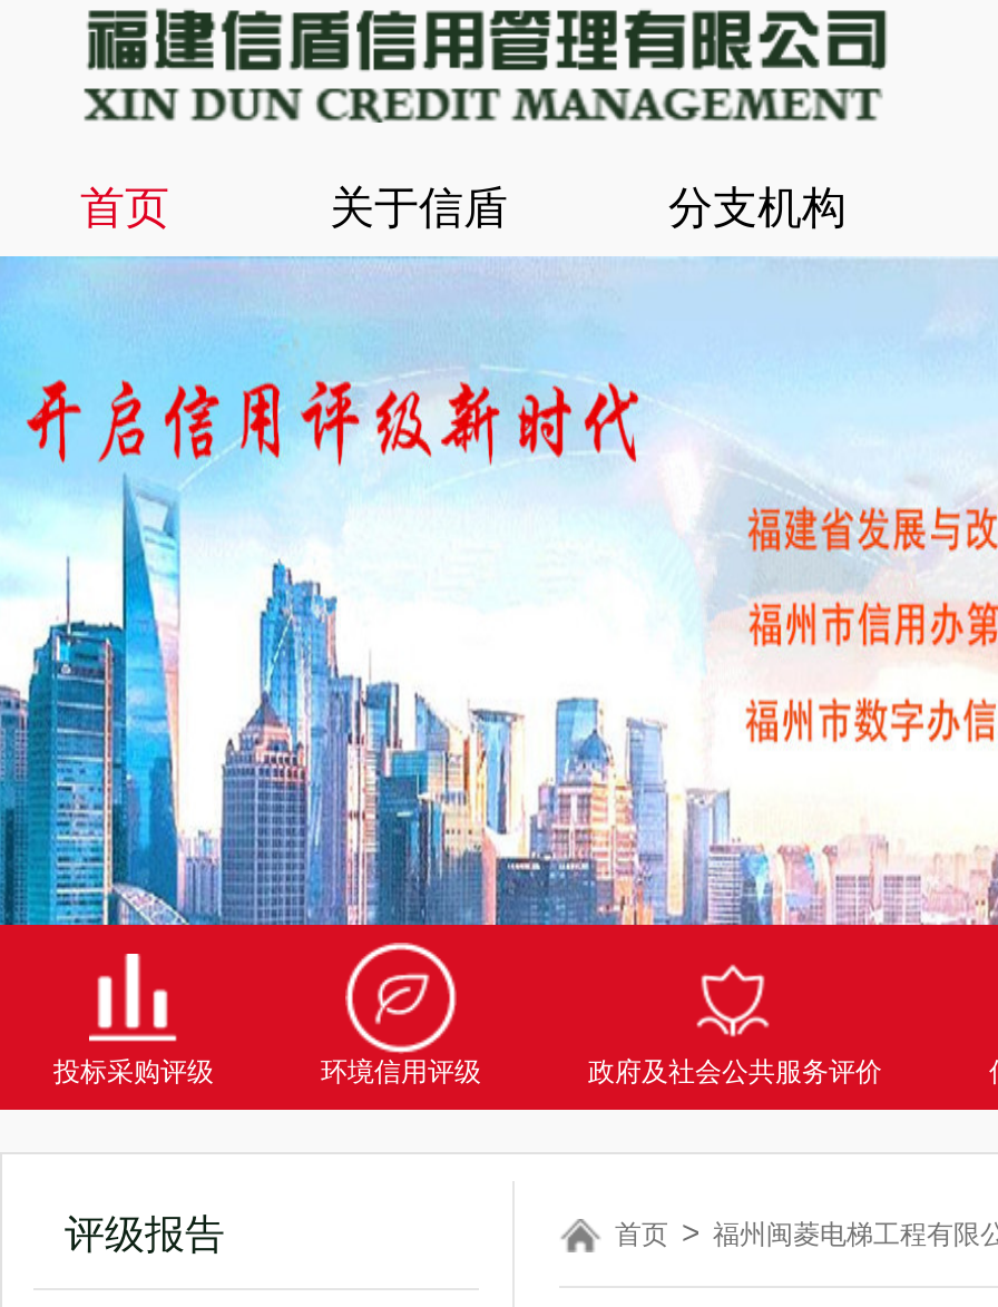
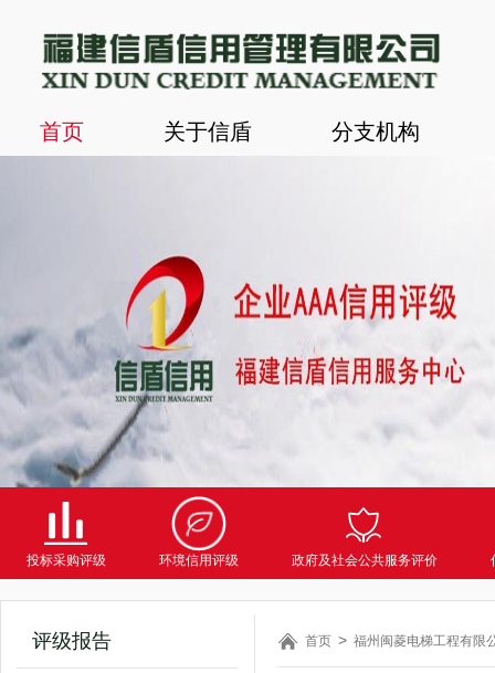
- [image]
+ [image]
